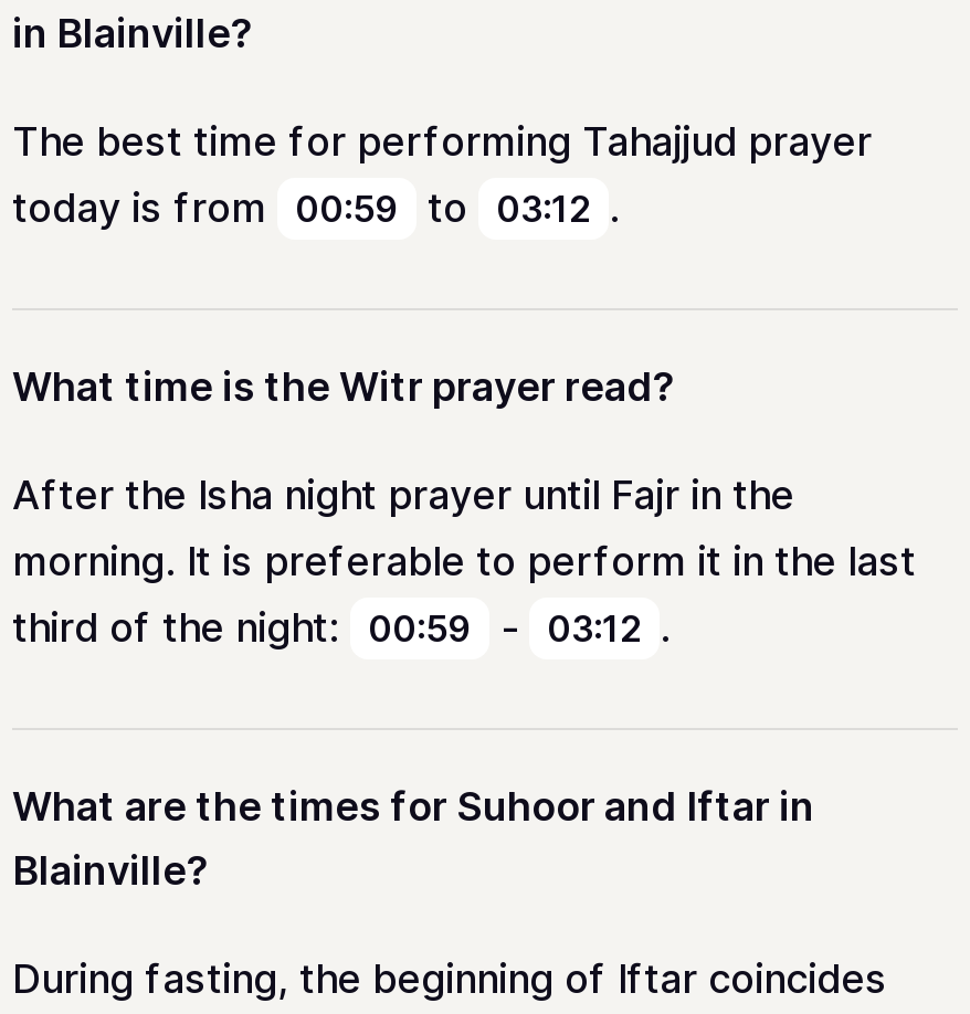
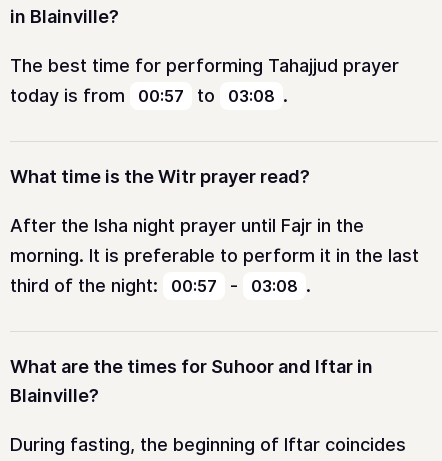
- today is from 00:59 to 03:12 .
+ today is from 00:57 to 03:08 .

- third of the night: 00:59 - 03:12 .
+ third of the night: 00:57 - 03:08 .
